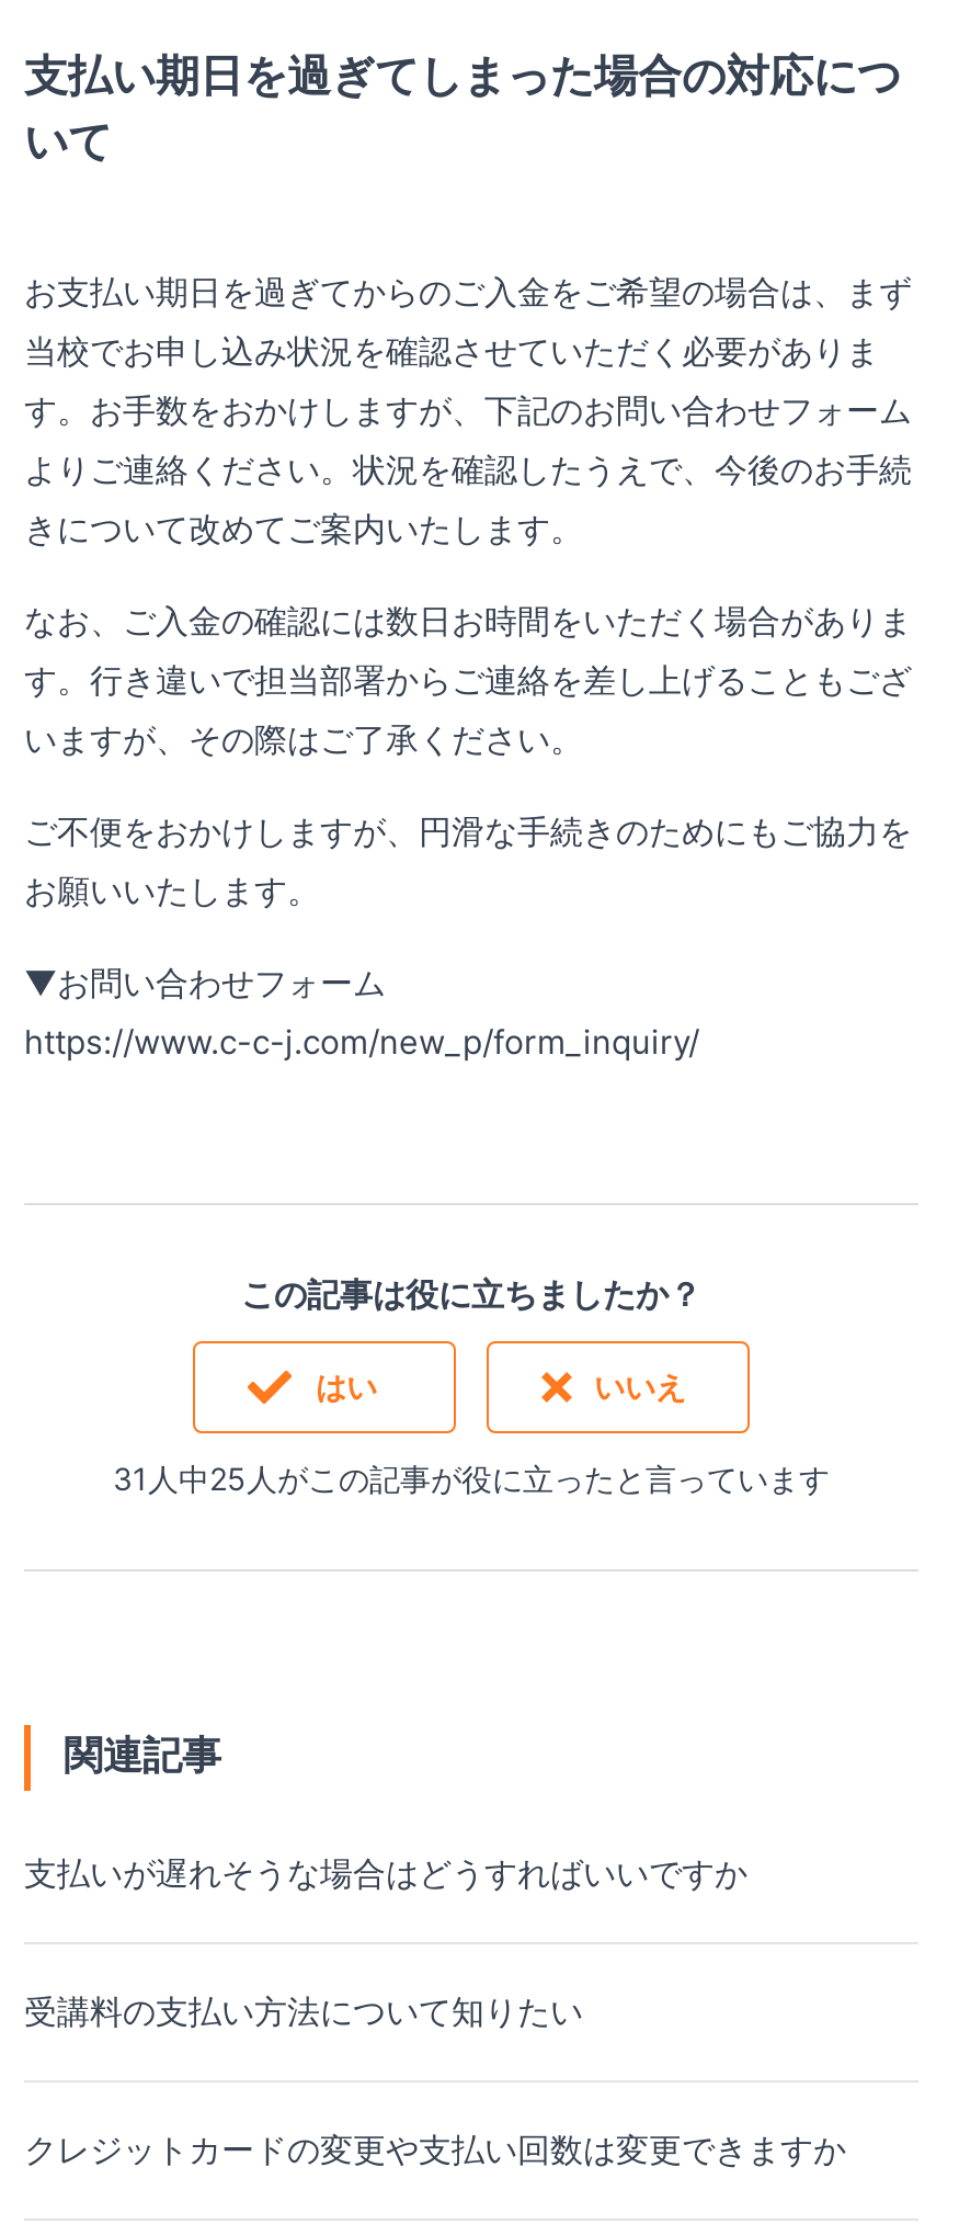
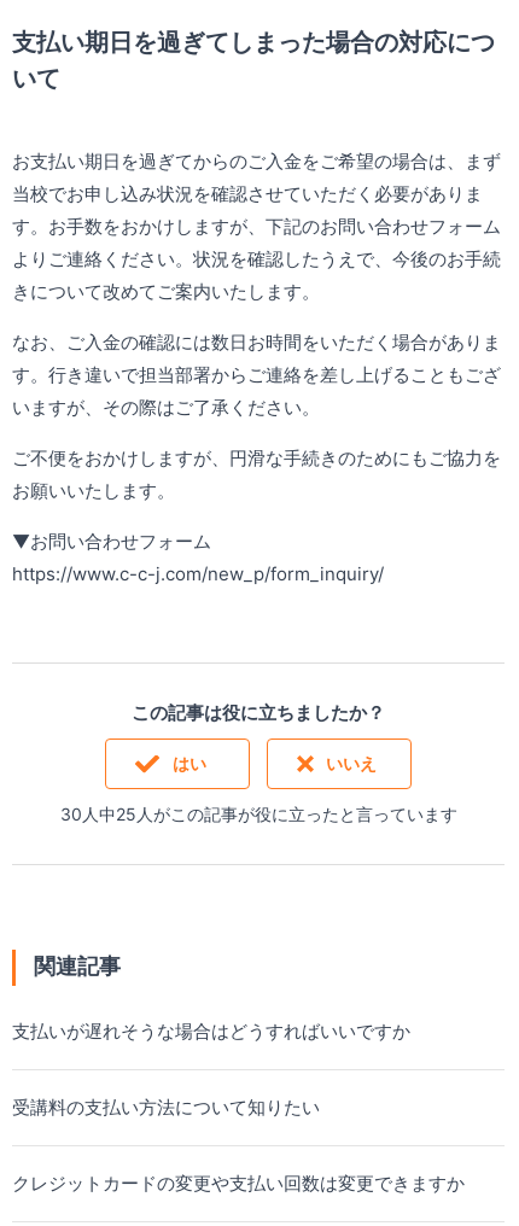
- 31人中25人がこの記事が役に立ったと言っています
+ 30人中25人がこの記事が役に立ったと言っています
